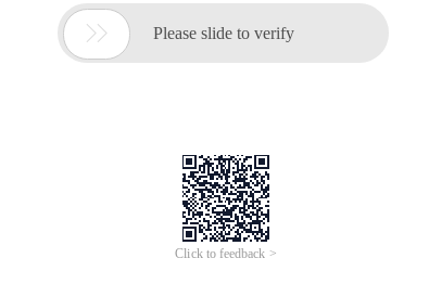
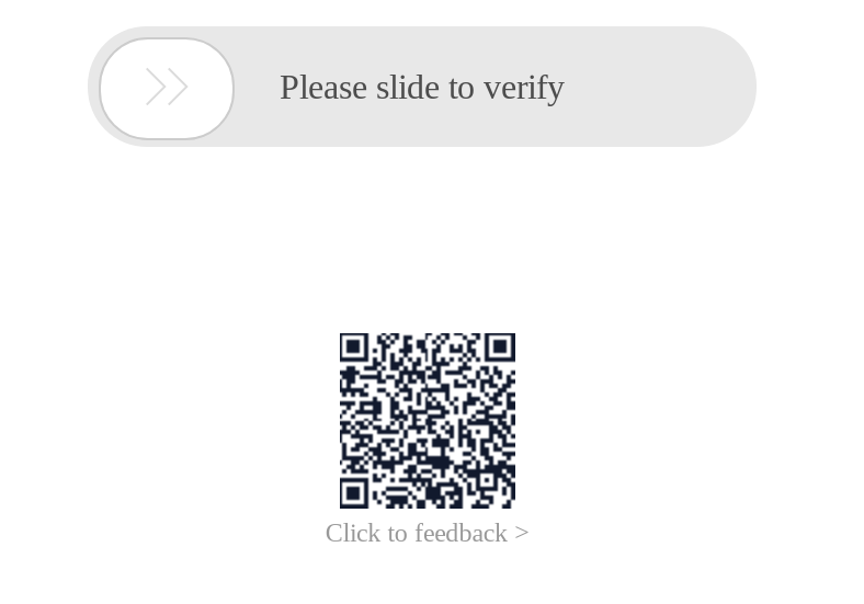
- [image]
+ [image]
